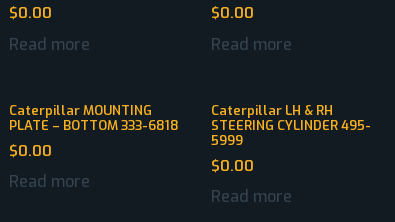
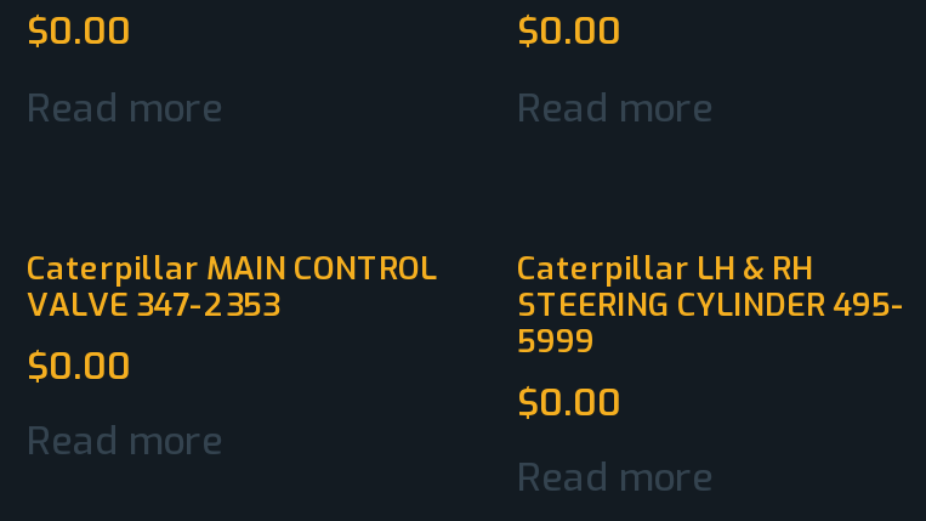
- Caterpillar MOUNTING
- PLATE – BOTTOM 333-6818
+ Caterpillar MAIN CONTROL
+ VALVE 347-2353
